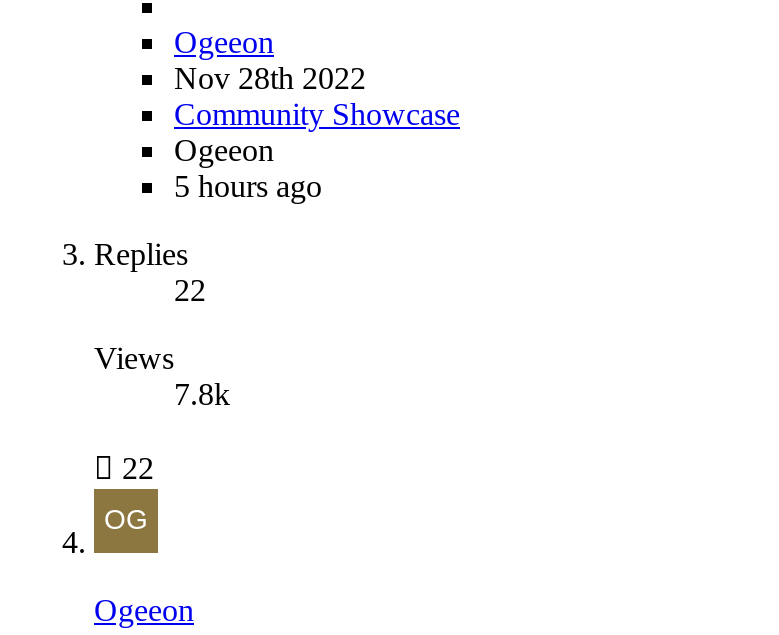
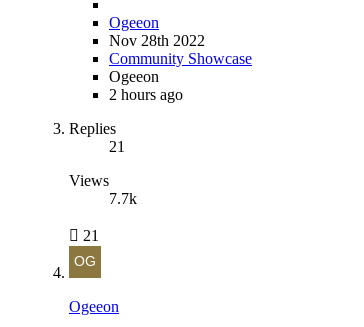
- 5 hours ago
+ 2 hours ago

- 22
+ 21

- 7.8k
+ 7.7k

- 22
+ 21
